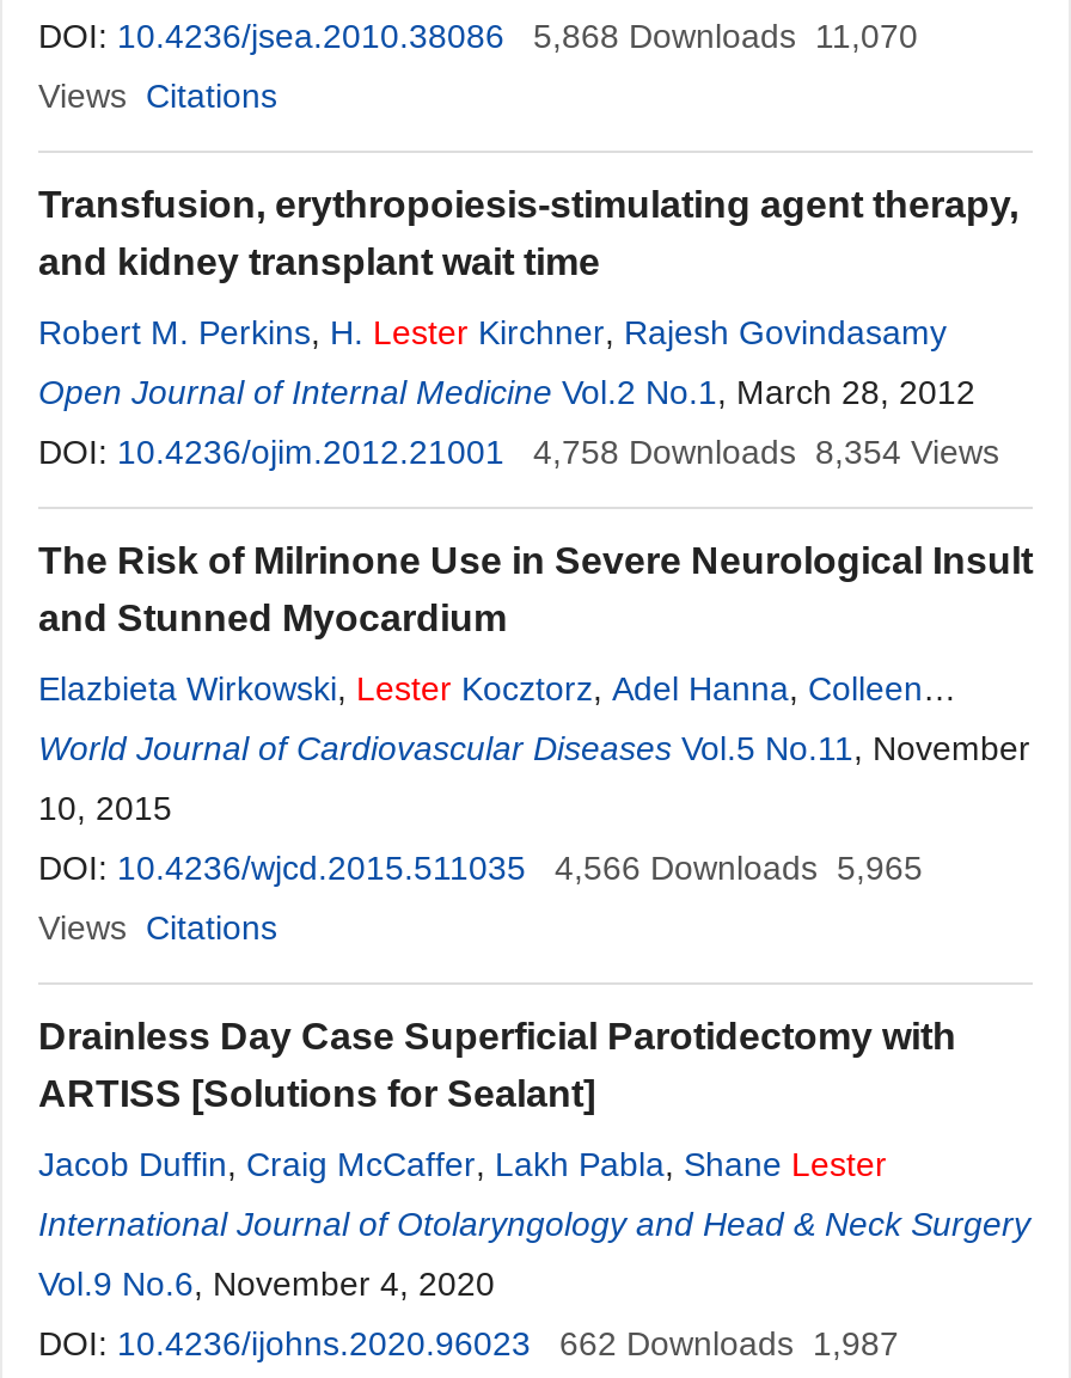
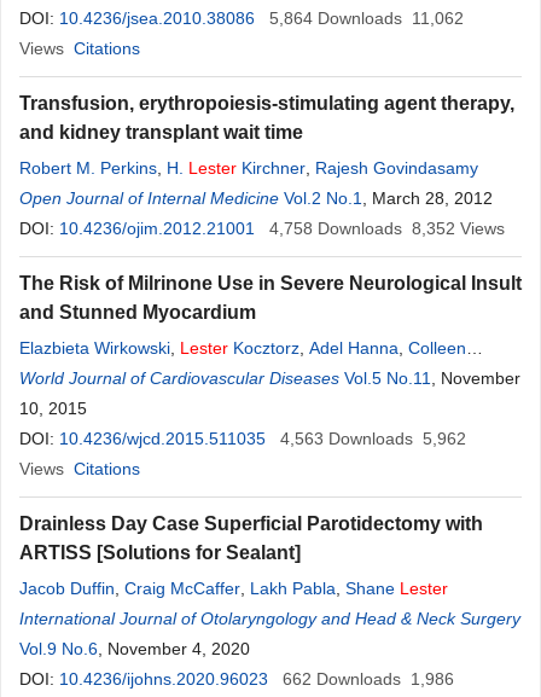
- DOI: 10.4236/jsea.2010.38086 5,868 Downloads 11,070
+ DOI: 10.4236/jsea.2010.38086 5,864 Downloads 11,062

- 4,758 Downloads 8,354 Views
+ 4,758 Downloads 8,352 Views

- DOI: 10.4236/wjcd.2015.511035 4,566 Downloads 5,965
+ DOI: 10.4236/wjcd.2015.511035 4,563 Downloads 5,962

- DOI: 10.4236/ijohns.2020.96023 662 Downloads 1,987
+ DOI: 10.4236/ijohns.2020.96023 662 Downloads 1,986
